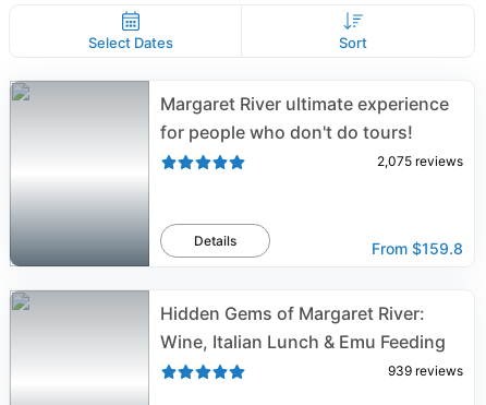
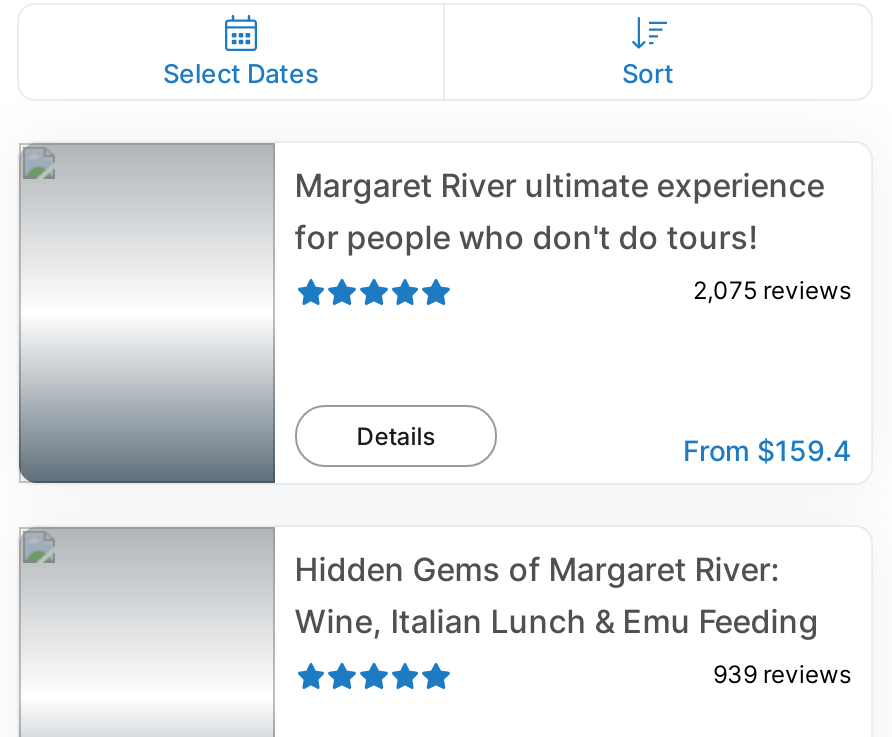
- From $159.8
+ From $159.4
